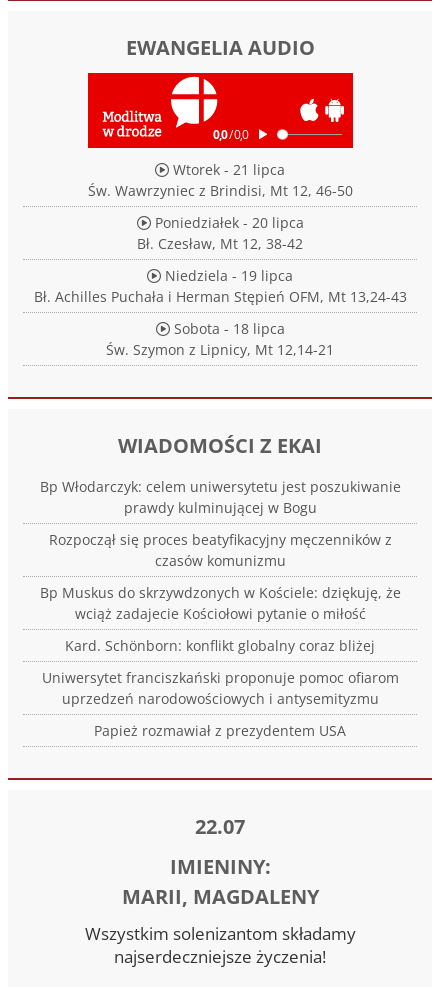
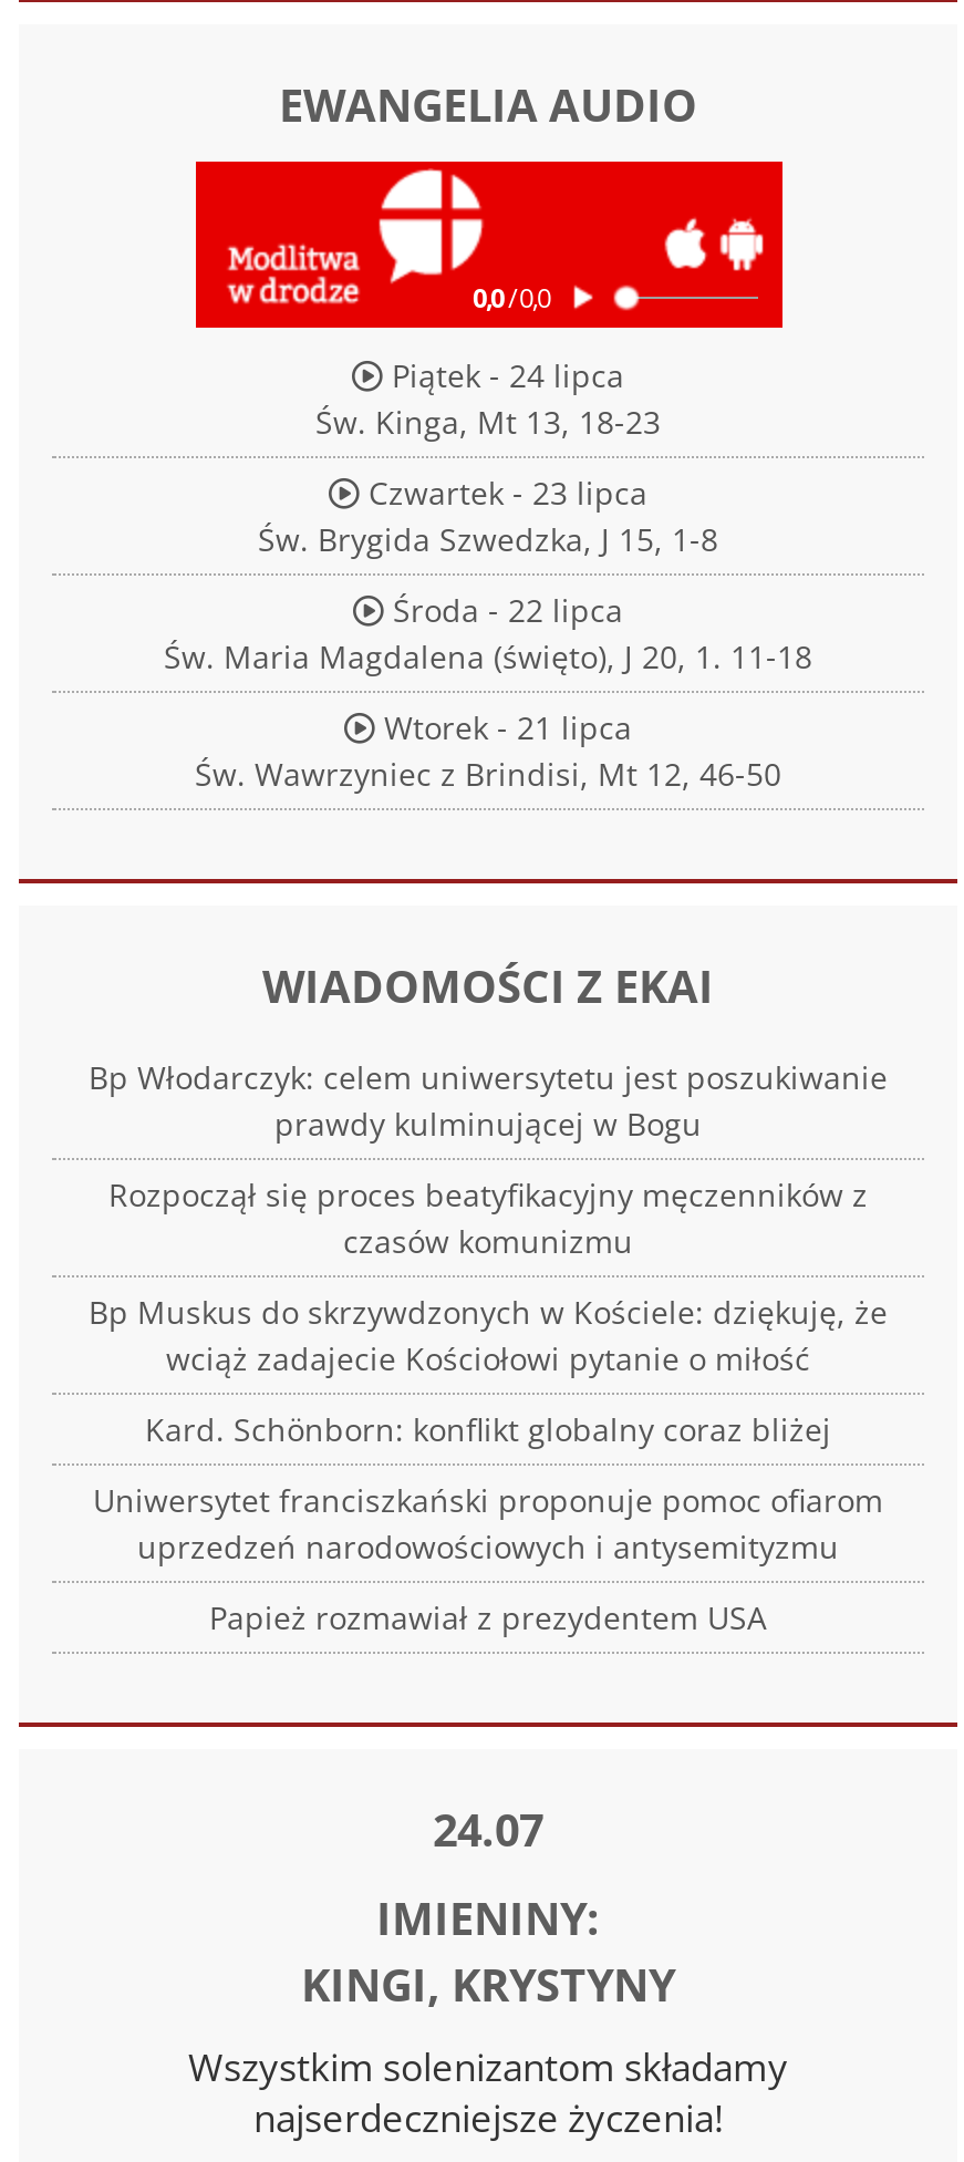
+ Piątek - 24 lipca
+ Św. Kinga, Mt 13, 18-23
+ Czwartek - 23 lipca
+ Św. Brygida Szwedzka, J 15, 1-8
+ Środa - 22 lipca
+ Św. Maria Magdalena (święto), J 20, 1. 11-18

moved down: Wtorek - 21 lipca | Św. Wawrzyniec z Brindisi, Mt 12, 46-50

- Poniedziałek - 20 lipca
- Bł. Czesław, Mt 12, 38-42
- Niedziela - 19 lipca
- Bł. Achilles Puchała i Herman Stępień OFM, Mt 13,24-43
- Sobota - 18 lipca
- Św. Szymon z Lipnicy, Mt 12,14-21

- 22.07
+ 24.07

- MARII, MAGDALENY
+ KINGI, KRYSTYNY
